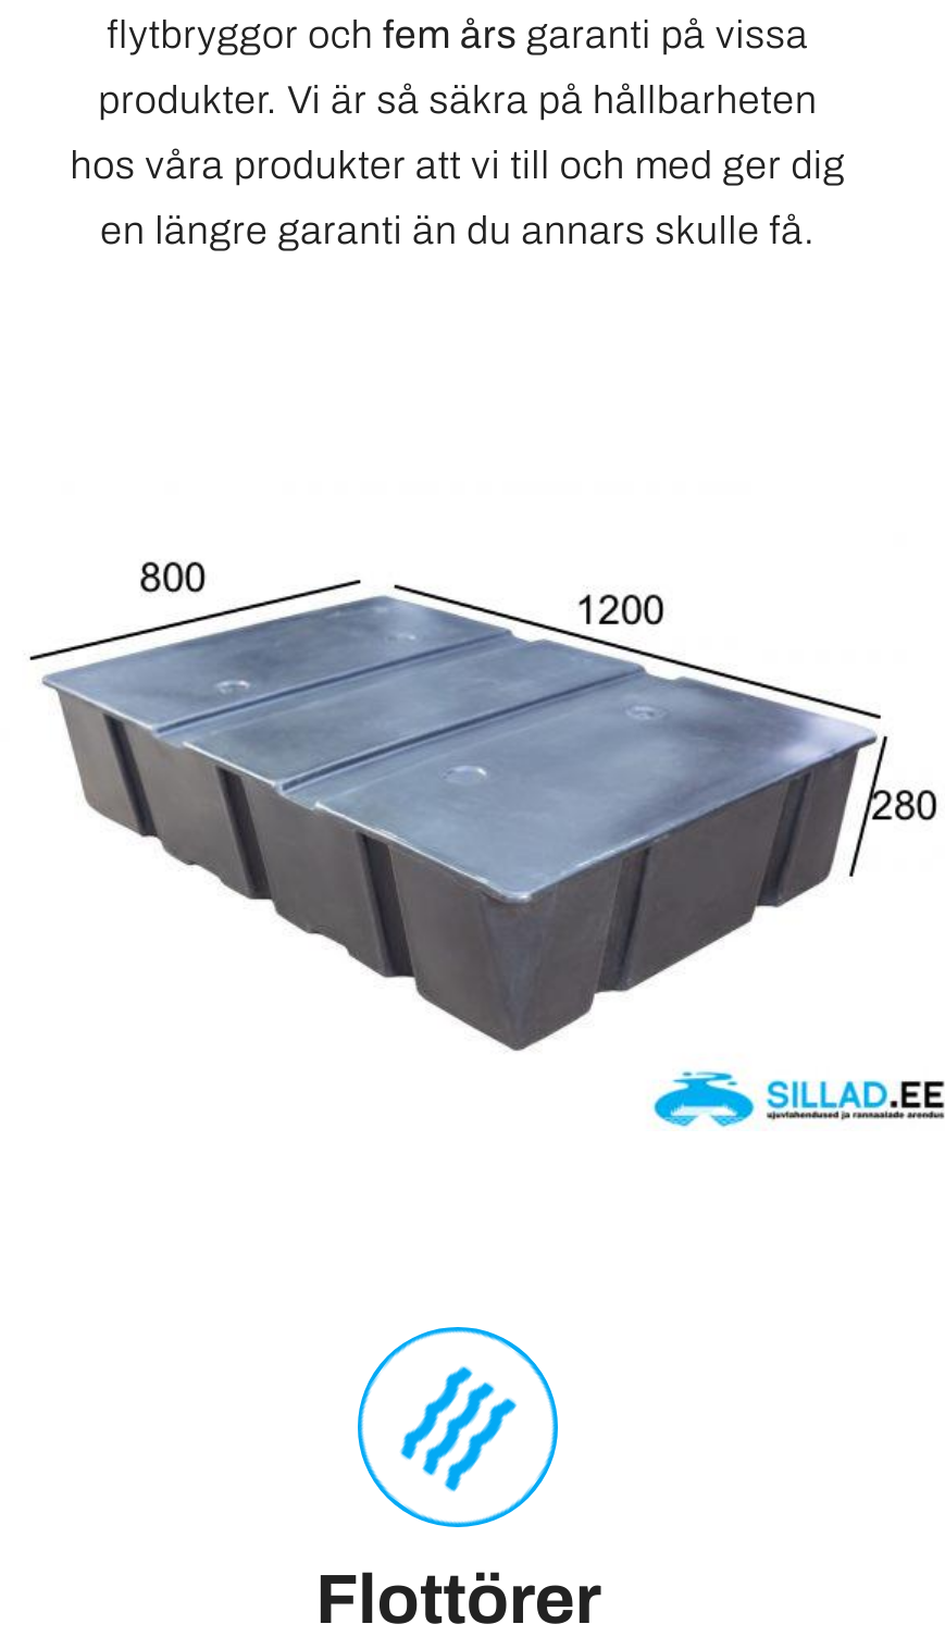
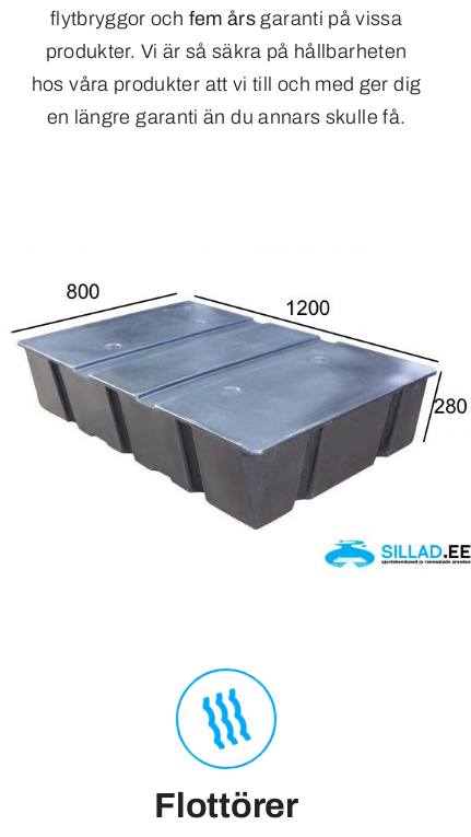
- [image]
+ [image]
